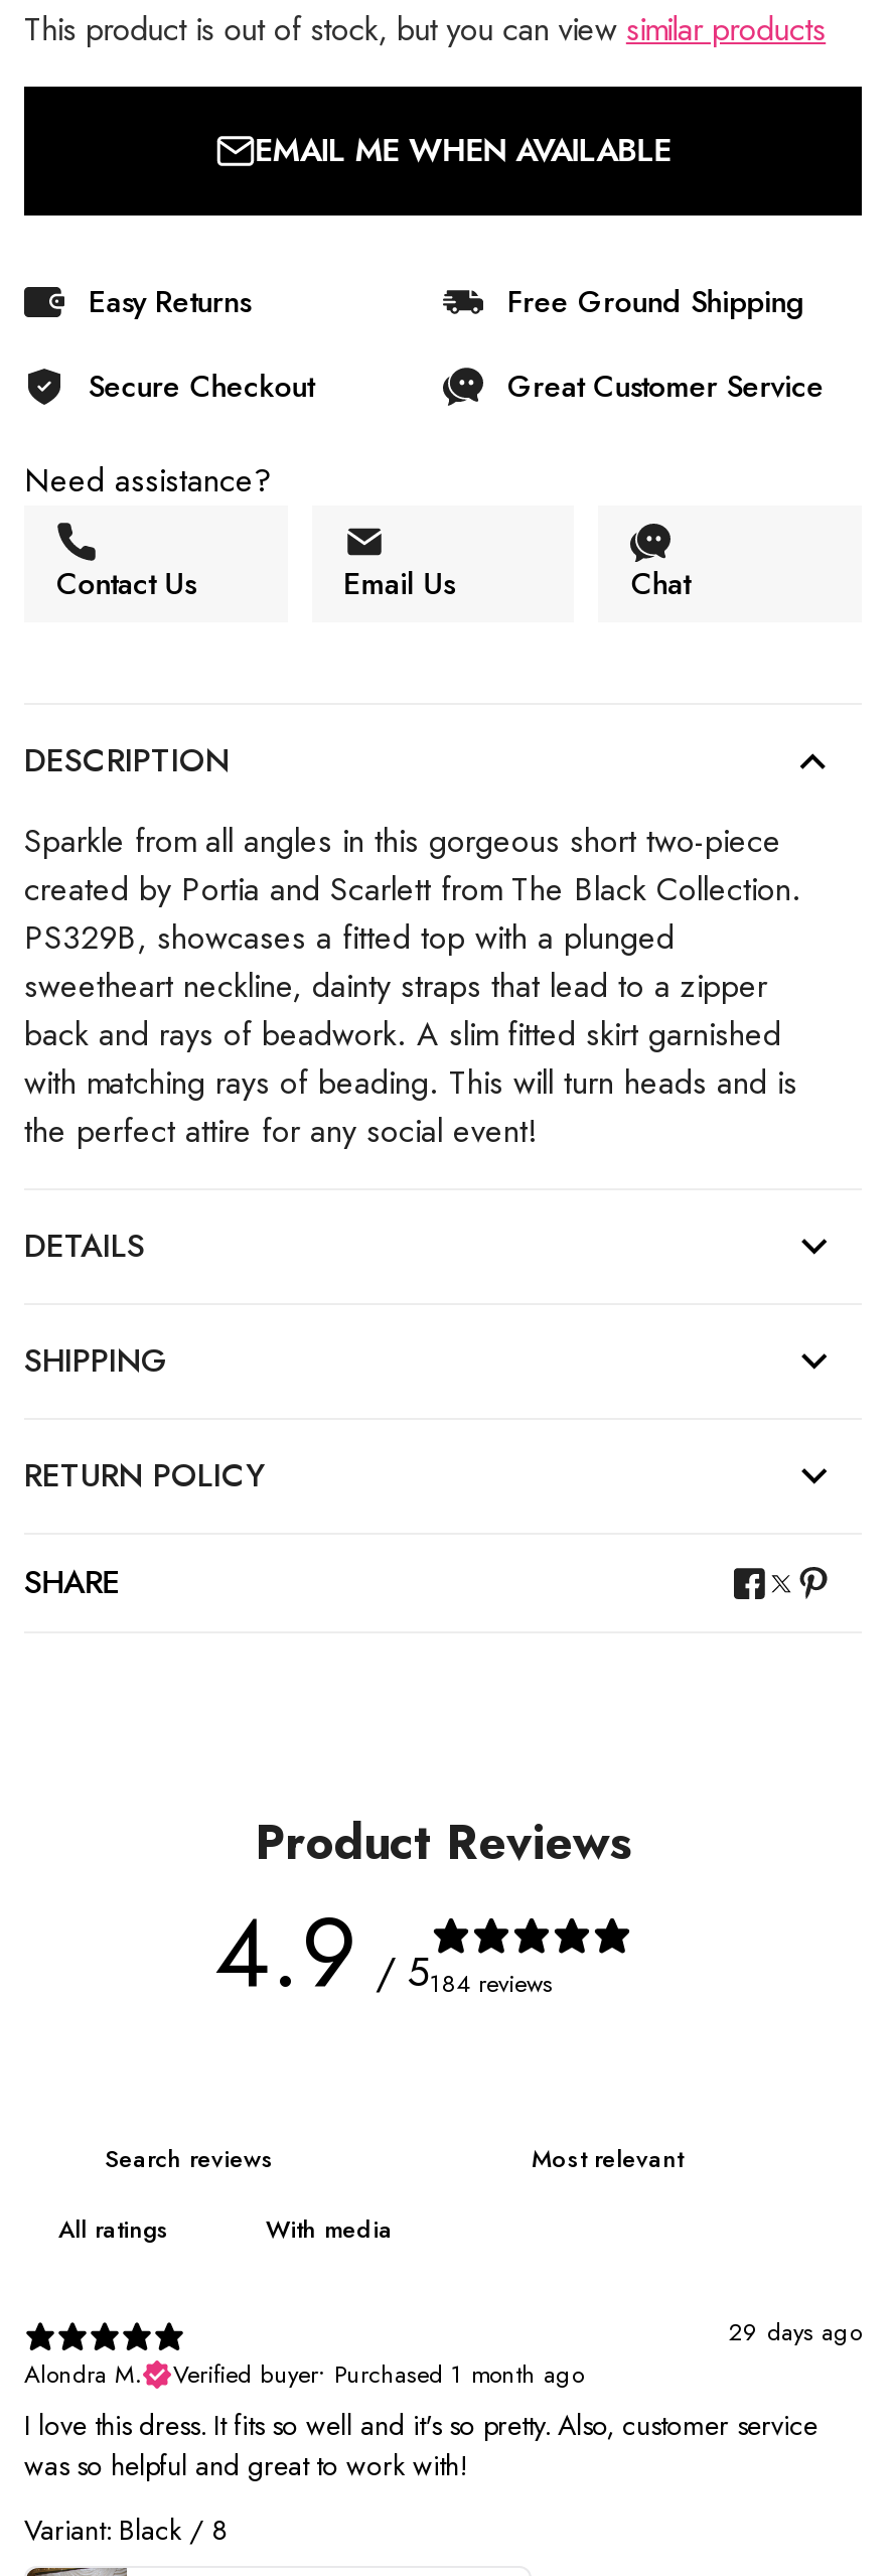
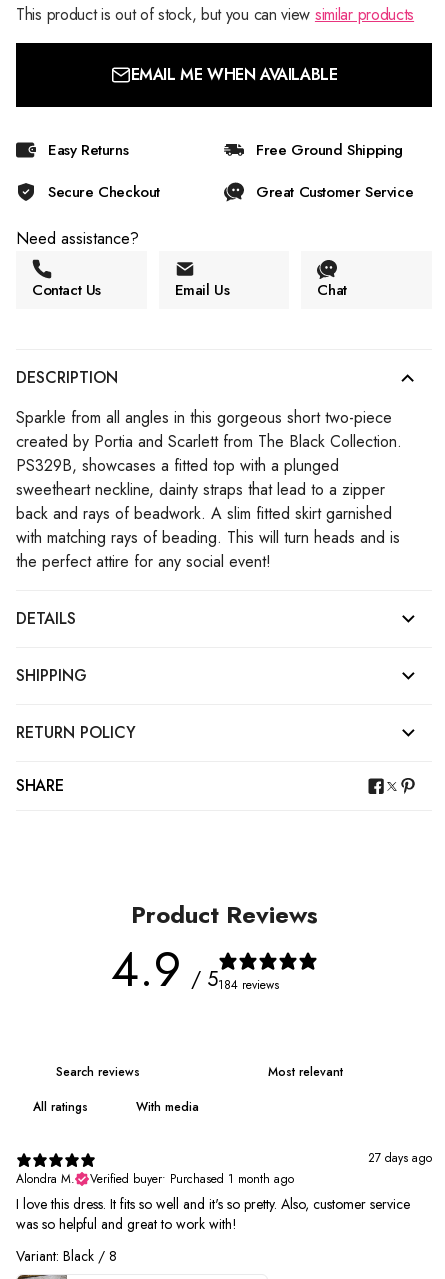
- 29 days ago
+ 27 days ago
